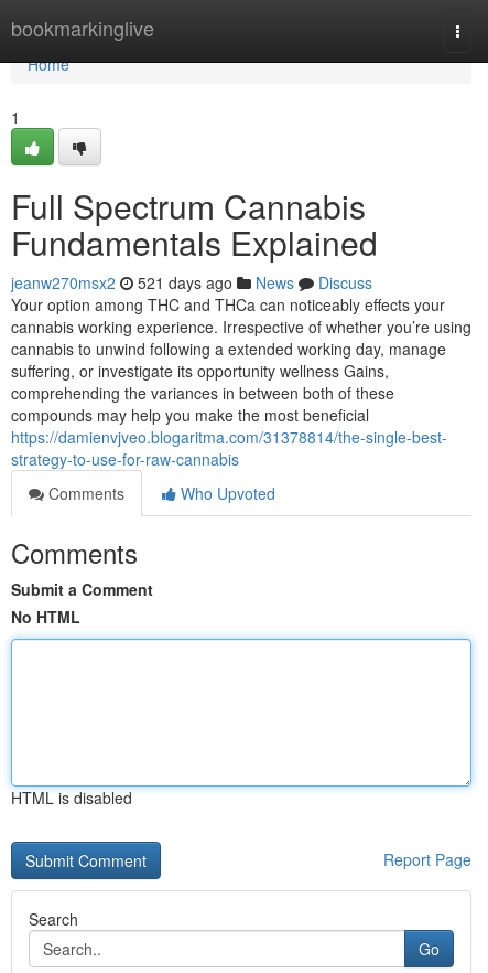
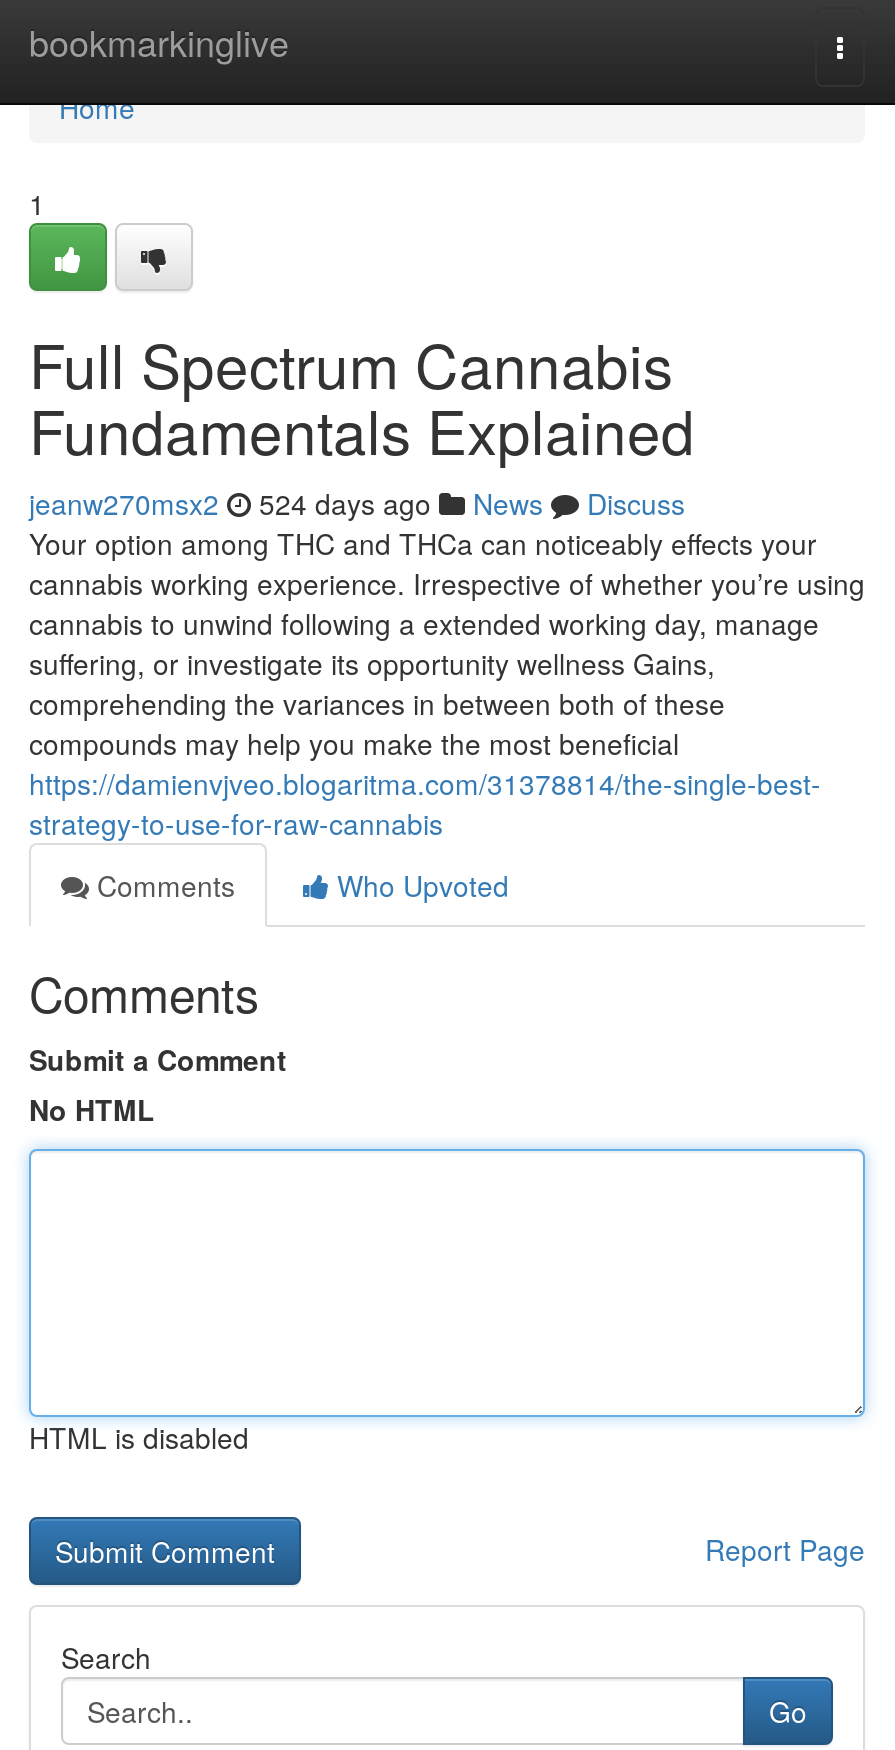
- jeanw270msx2 521 days ago News Discuss
+ jeanw270msx2 524 days ago News Discuss
